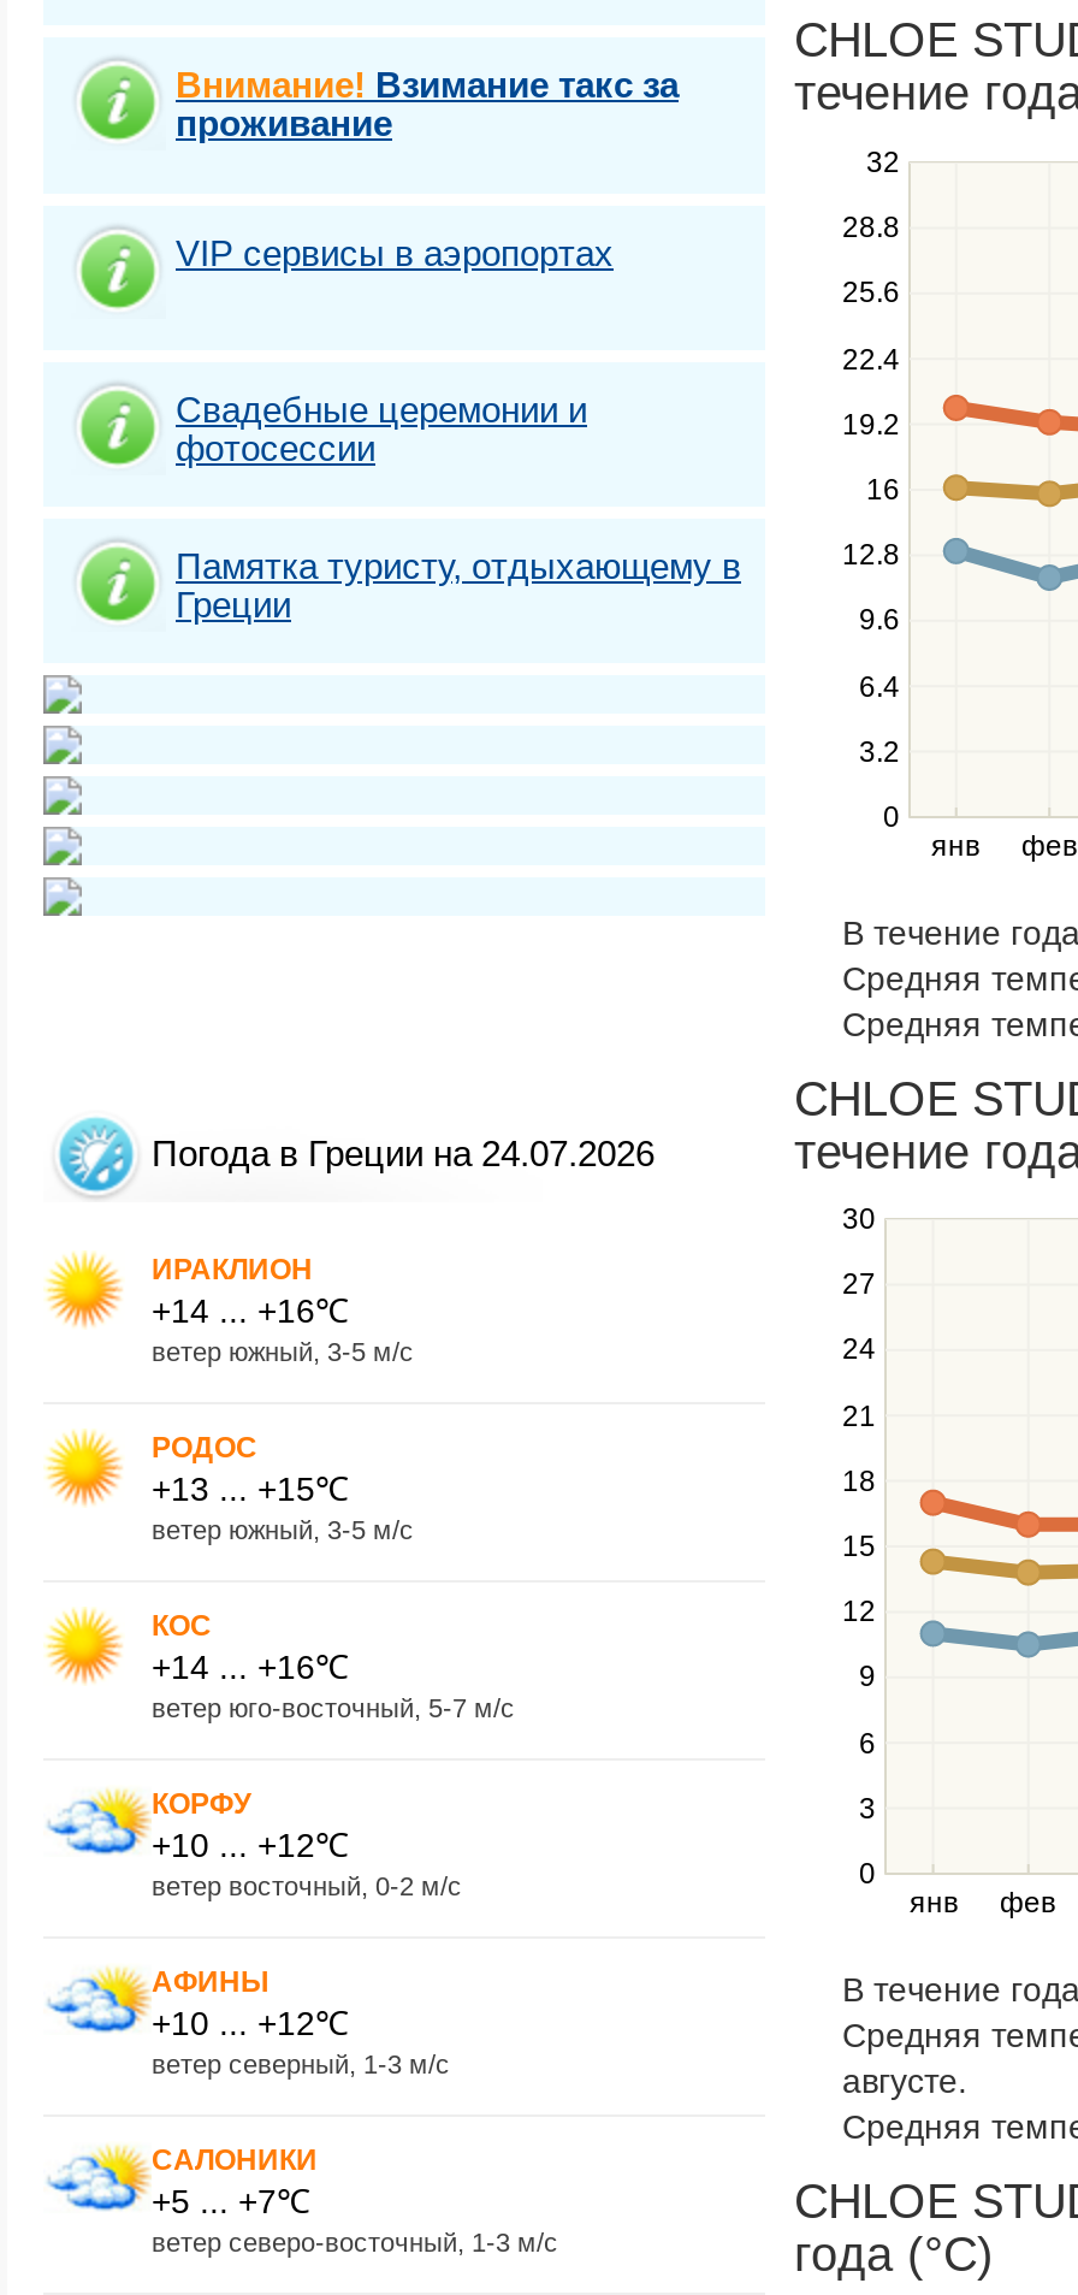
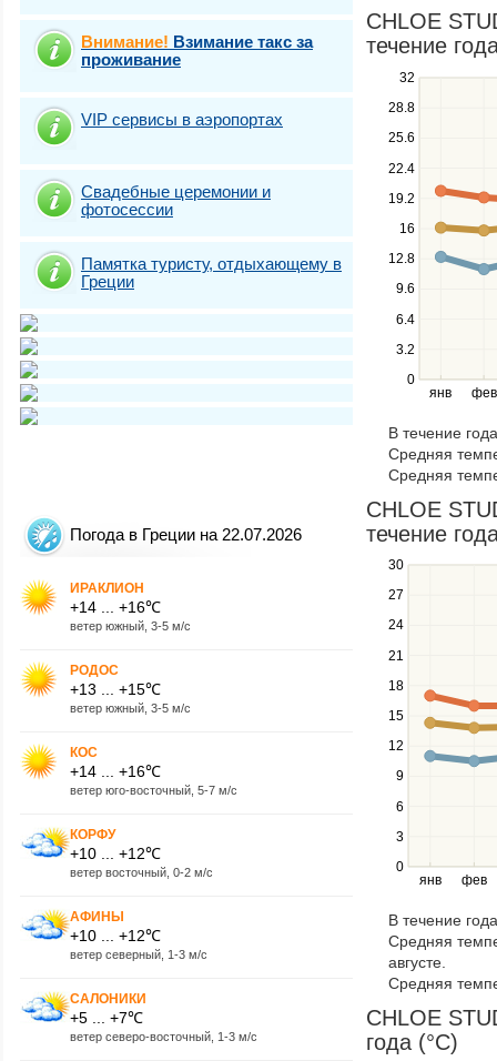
- Погода в Греции на 24.07.2026
+ Погода в Греции на 22.07.2026
